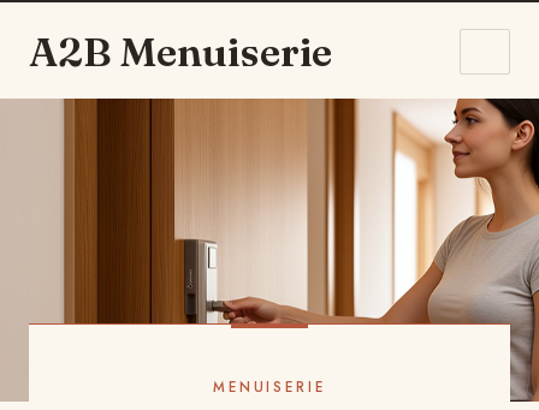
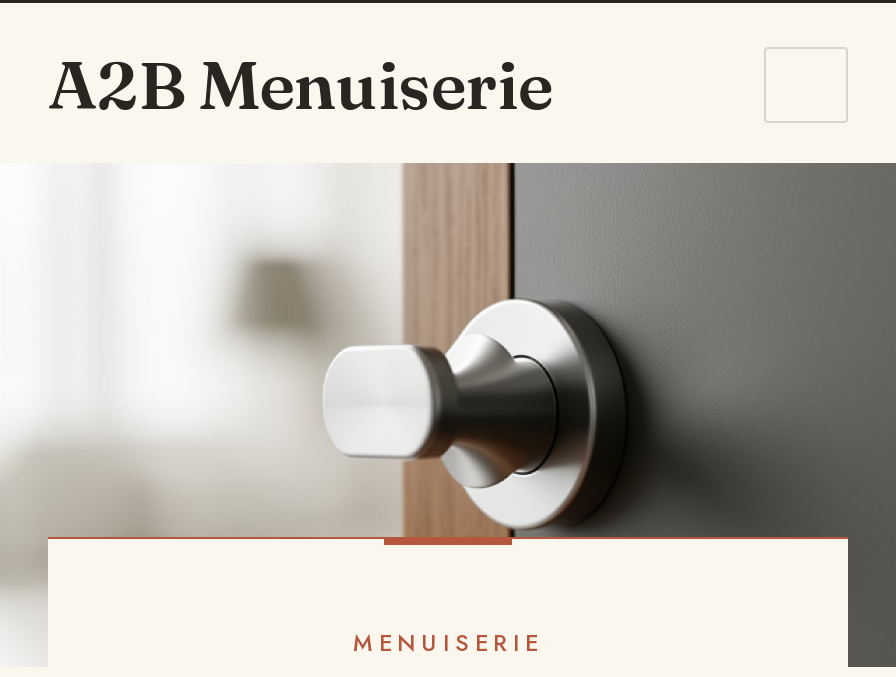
- [image]
+ [image]
